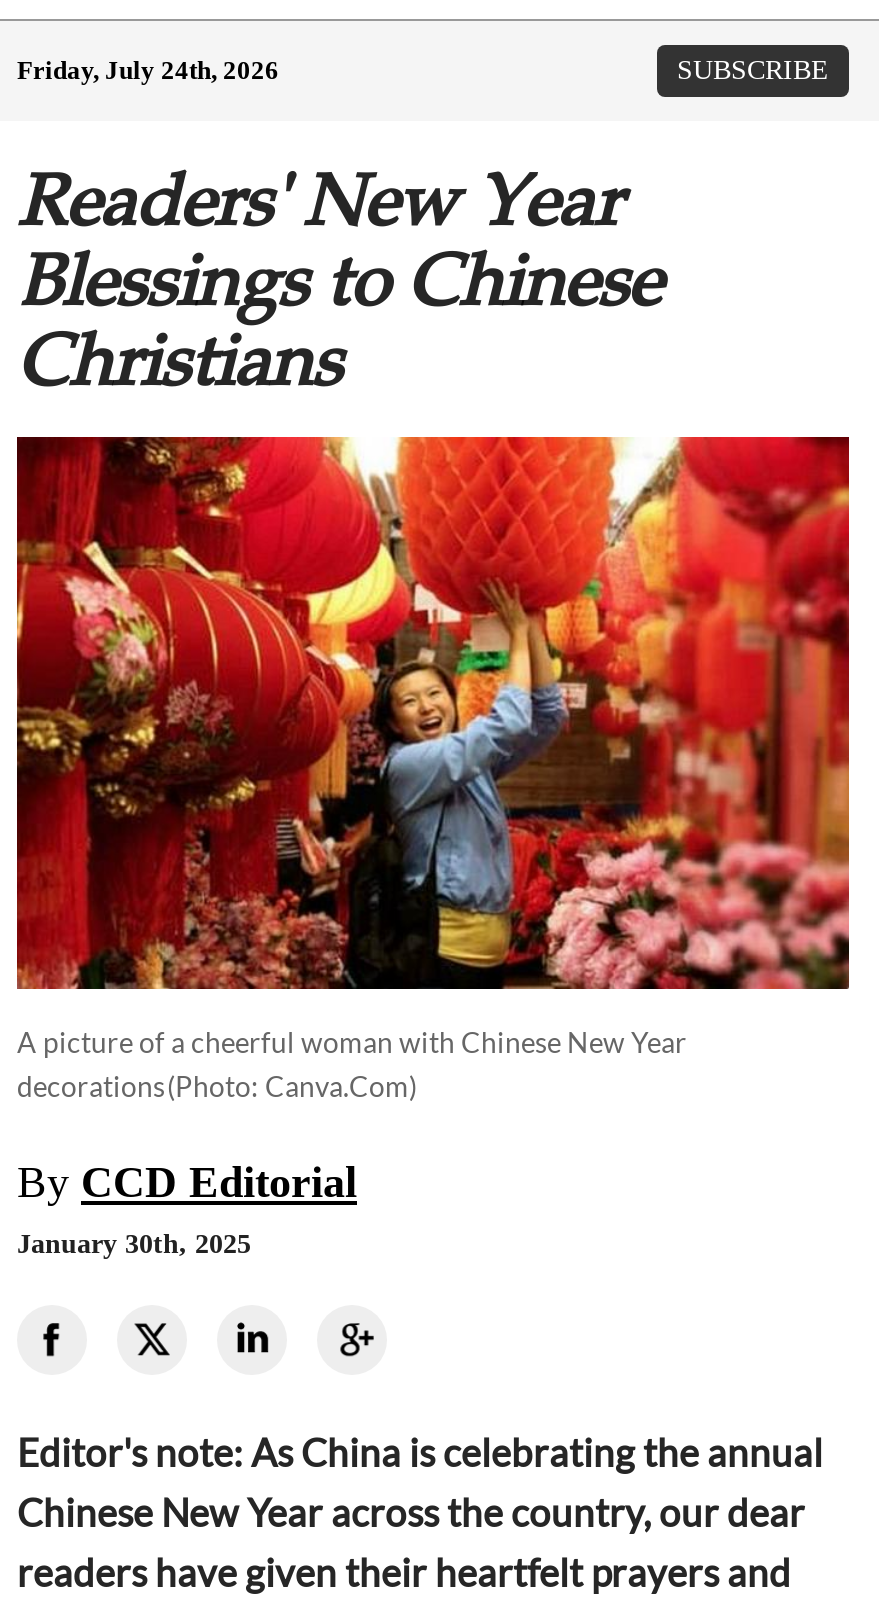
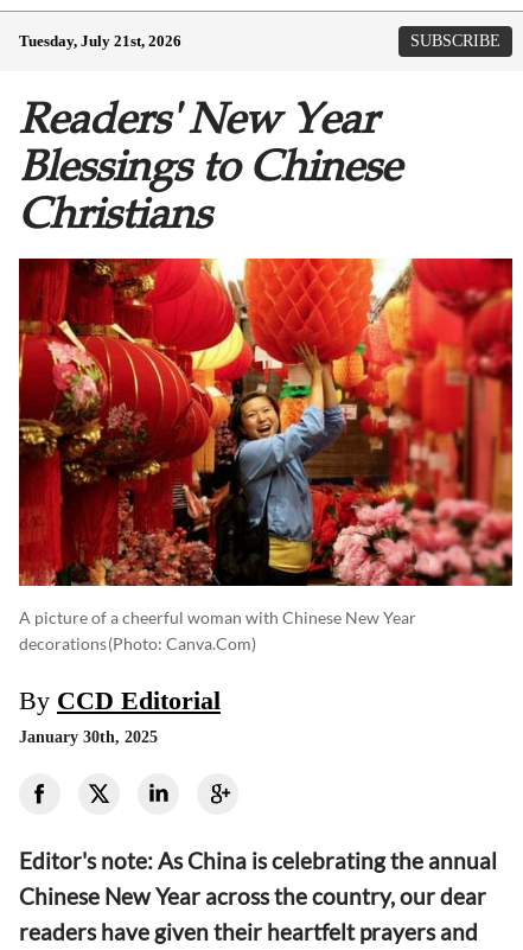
- Friday, July 24th, 2026
+ Tuesday, July 21st, 2026
